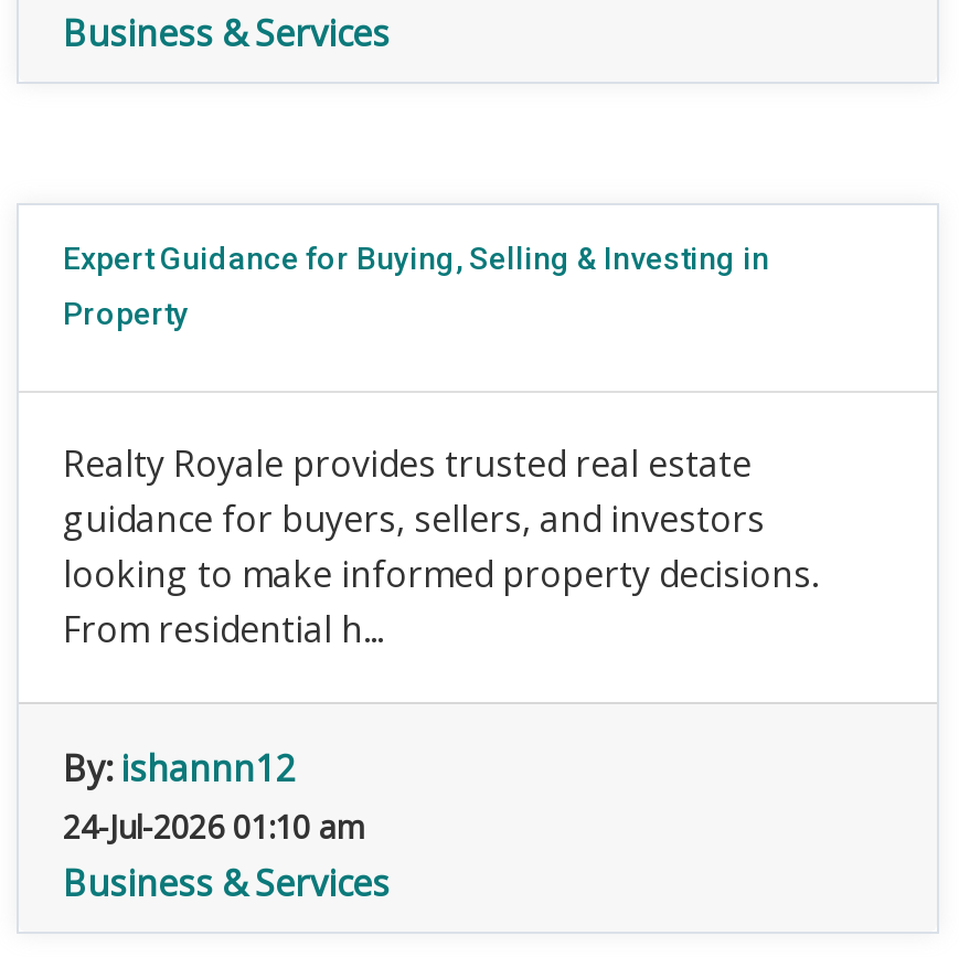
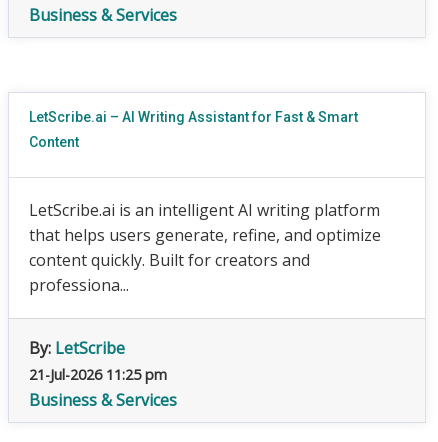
- Expert Guidance for Buying, Selling & Investing in
+ LetScribe.ai – AI Writing Assistant for Fast & Smart

- Property
+ Content

- Realty Royale provides trusted real estate
- guidance for buyers, sellers, and investors
- looking to make informed property decisions.
- From residential h...
+ LetScribe.ai is an intelligent AI writing platform
+ that helps users generate, refine, and optimize
+ content quickly. Built for creators and
+ professiona...

- By: ishannn12
- 24-Jul-2026 01:10 am
+ By: LetScribe
+ 21-Jul-2026 11:25 pm
